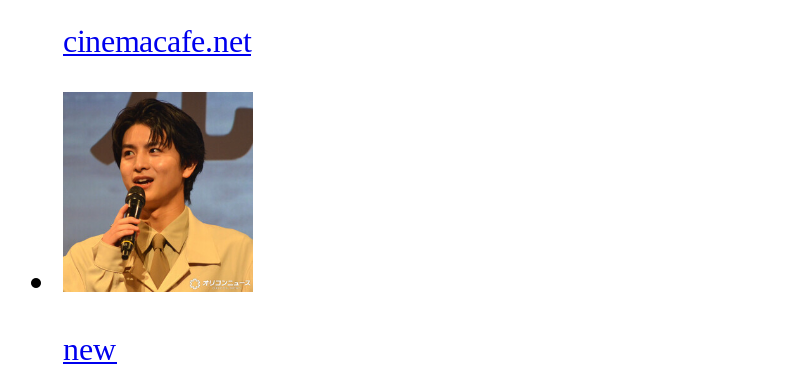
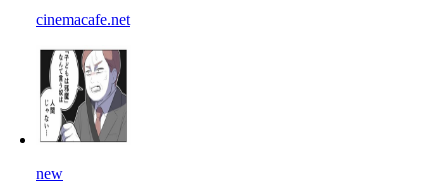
- [image]
+ [image]
